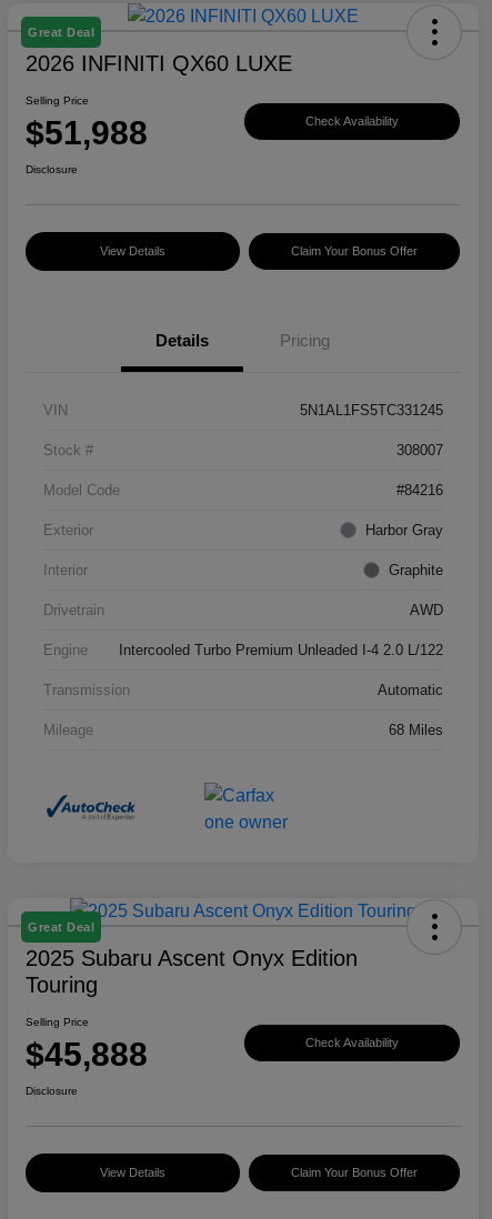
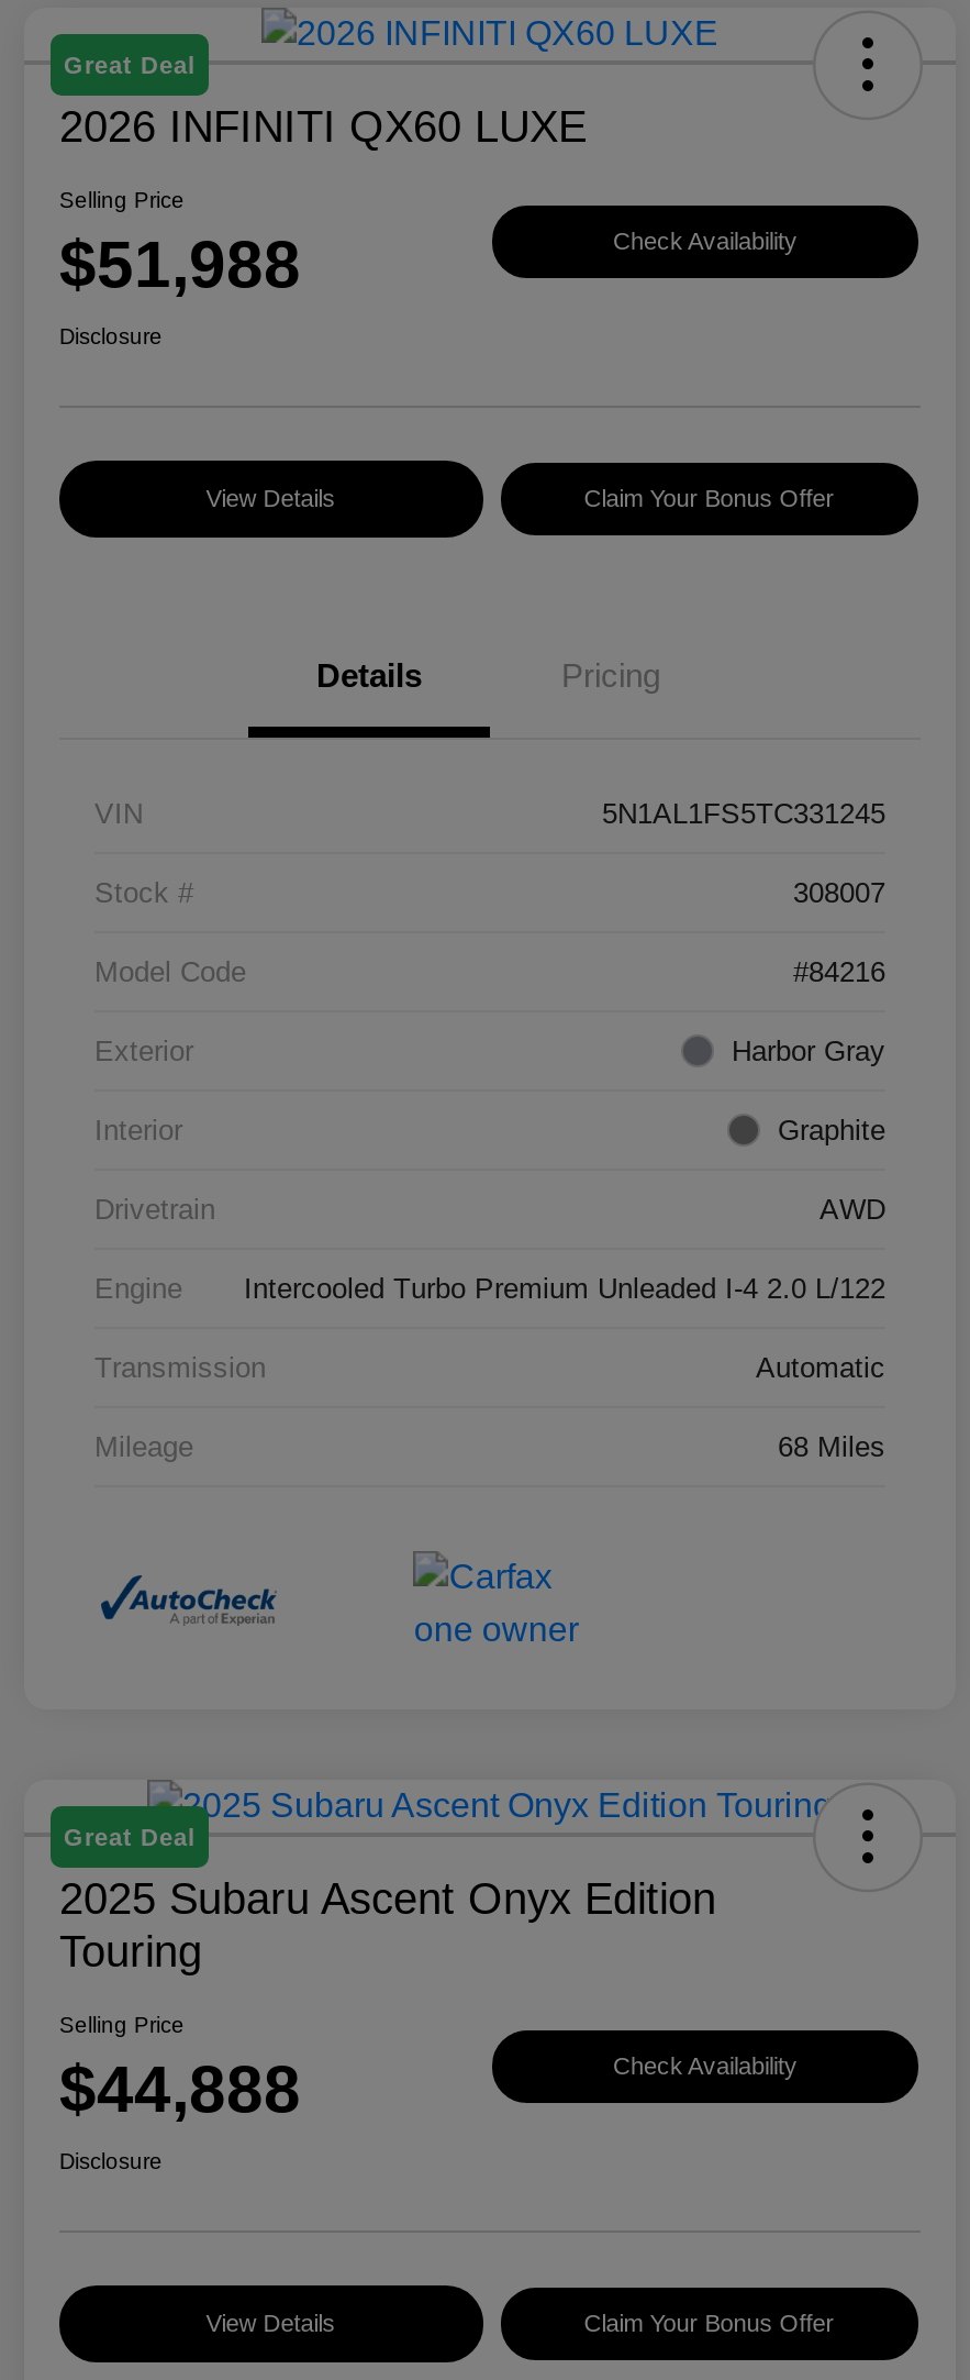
- $45,888
+ $44,888
